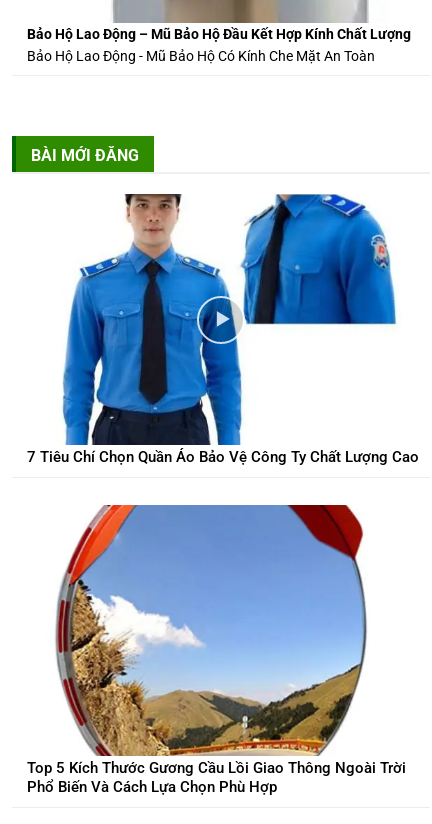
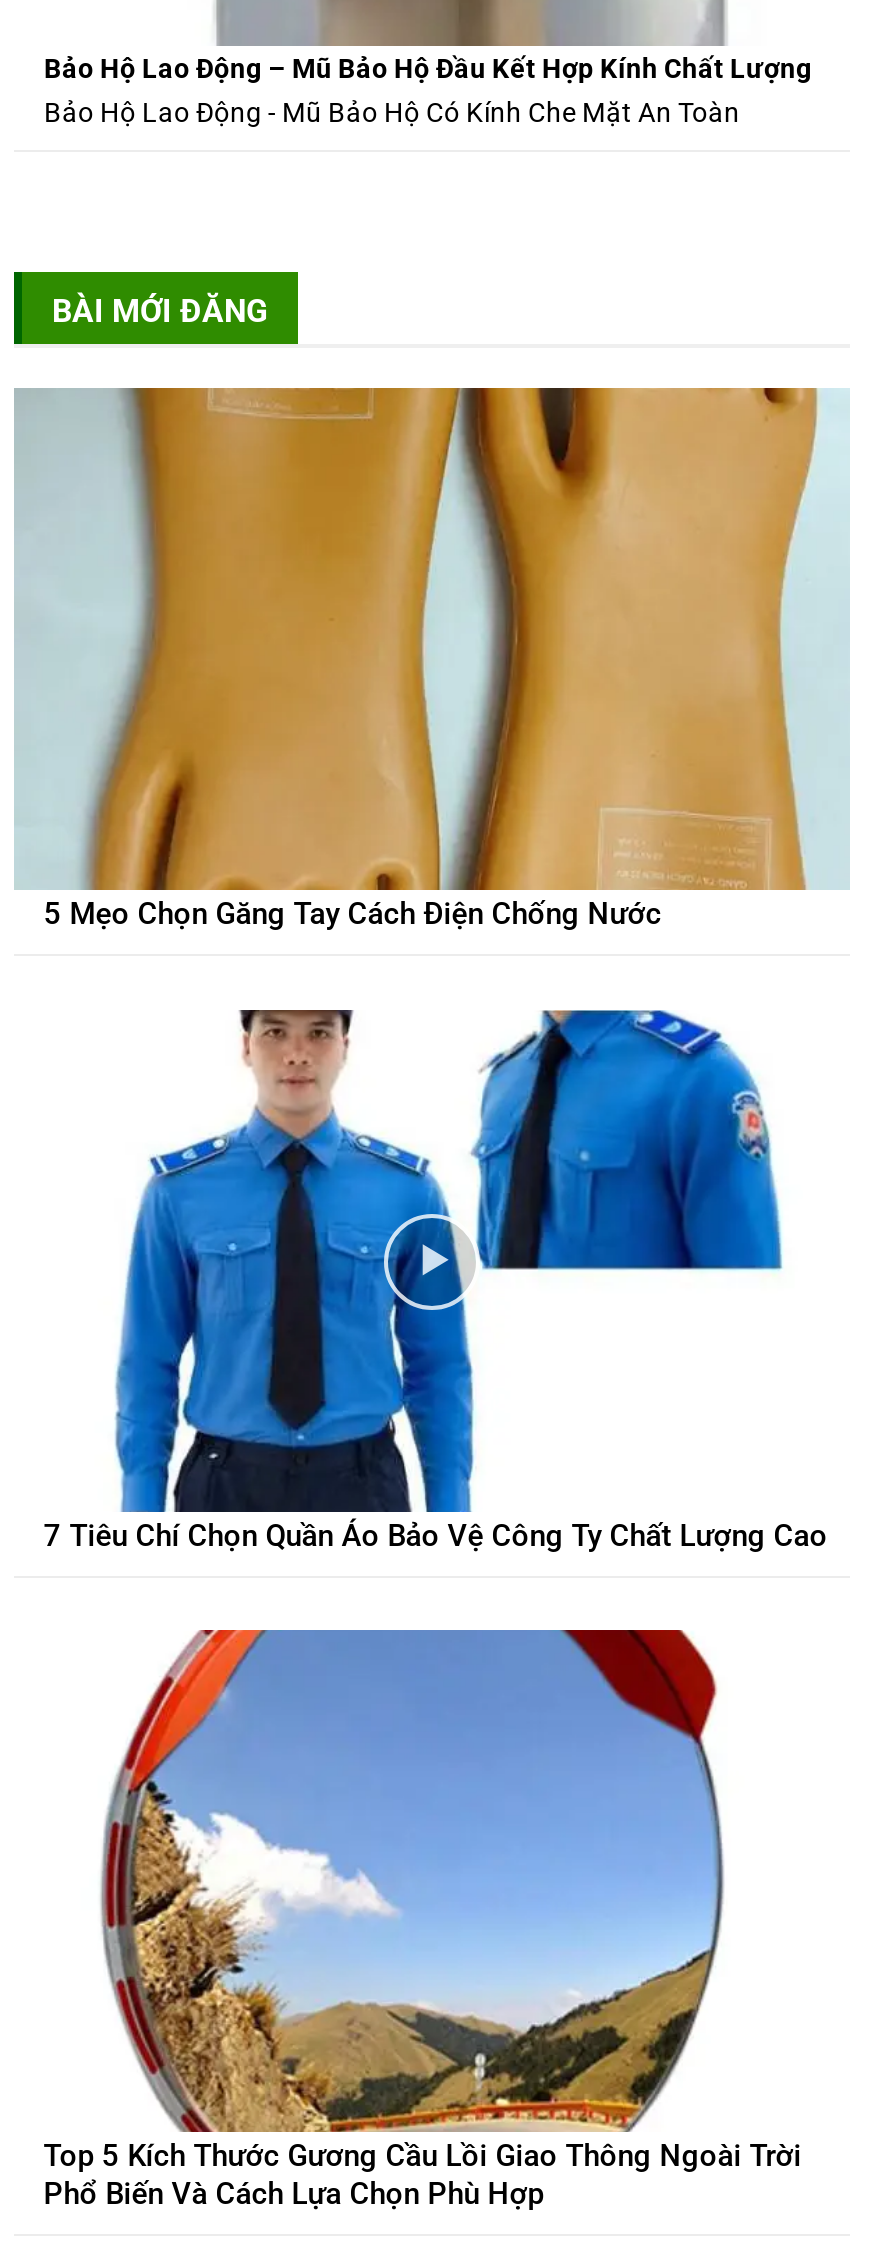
+ [image]
+ 5 Mẹo Chọn Găng Tay Cách Điện Chống Nước
